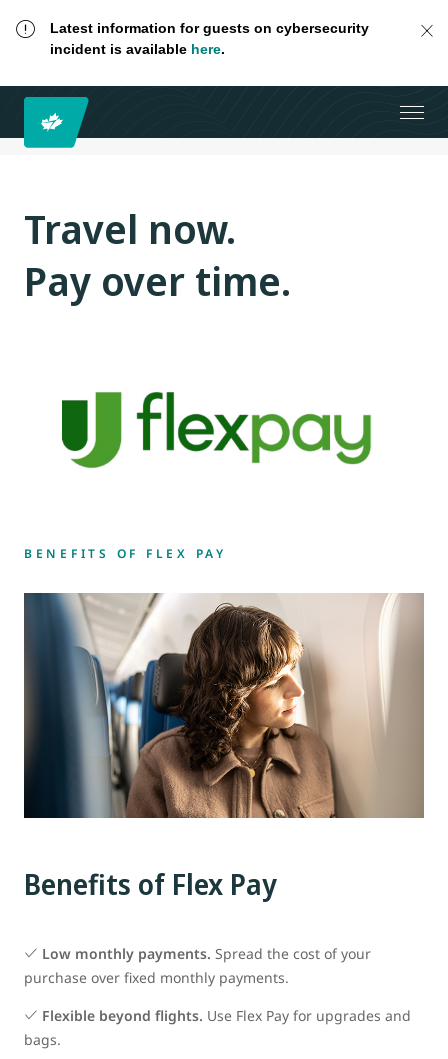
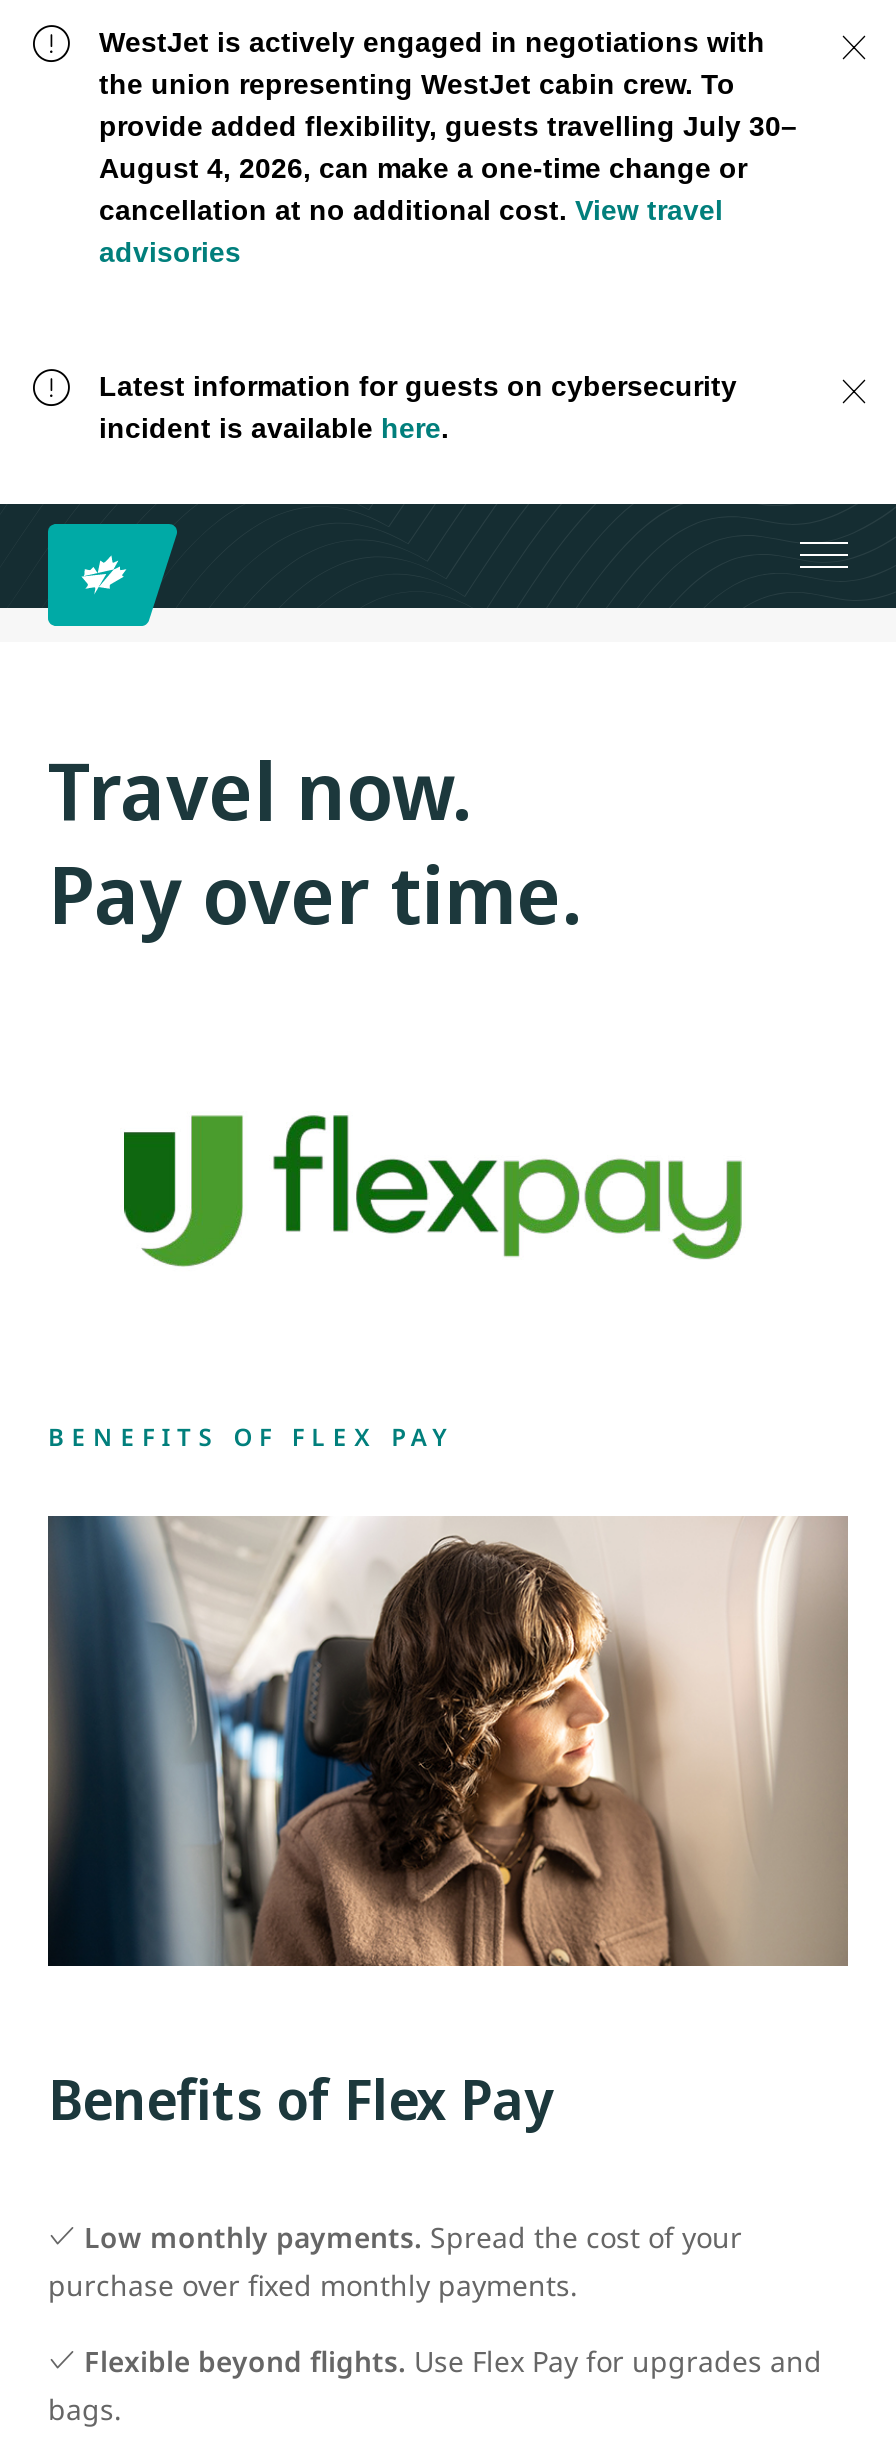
+ WestJet is actively engaged in negotiations with
+ the union representing WestJet cabin crew. To
+ provide added flexibility, guests travelling July 30–
+ August 4, 2026, can make a one-time change or
+ cancellation at no additional cost. View travel
+ advisories
